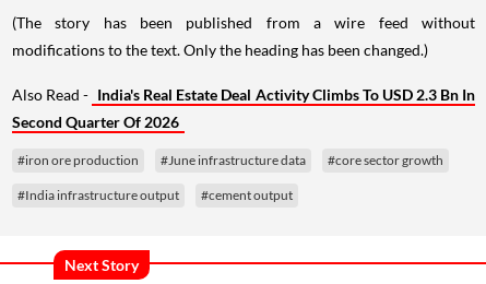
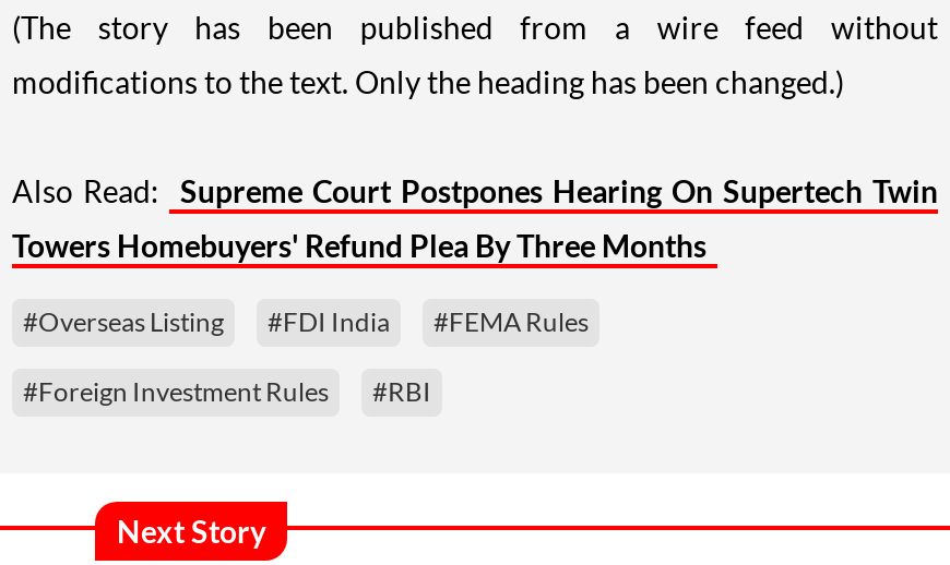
- Also Read - India's Real Estate Deal Activity Climbs To USD 2.3 Bn In
+ Also Read: Supreme Court Postpones Hearing On Supertech Twin

- Second Quarter Of 2026
+ Towers Homebuyers' Refund Plea By Three Months

- #iron ore production
- #June infrastructure data
- #core sector growth
+ #Overseas Listing
+ #FDI India
+ #FEMA Rules

- #India infrastructure output
- #cement output
+ #Foreign Investment Rules
+ #RBI
